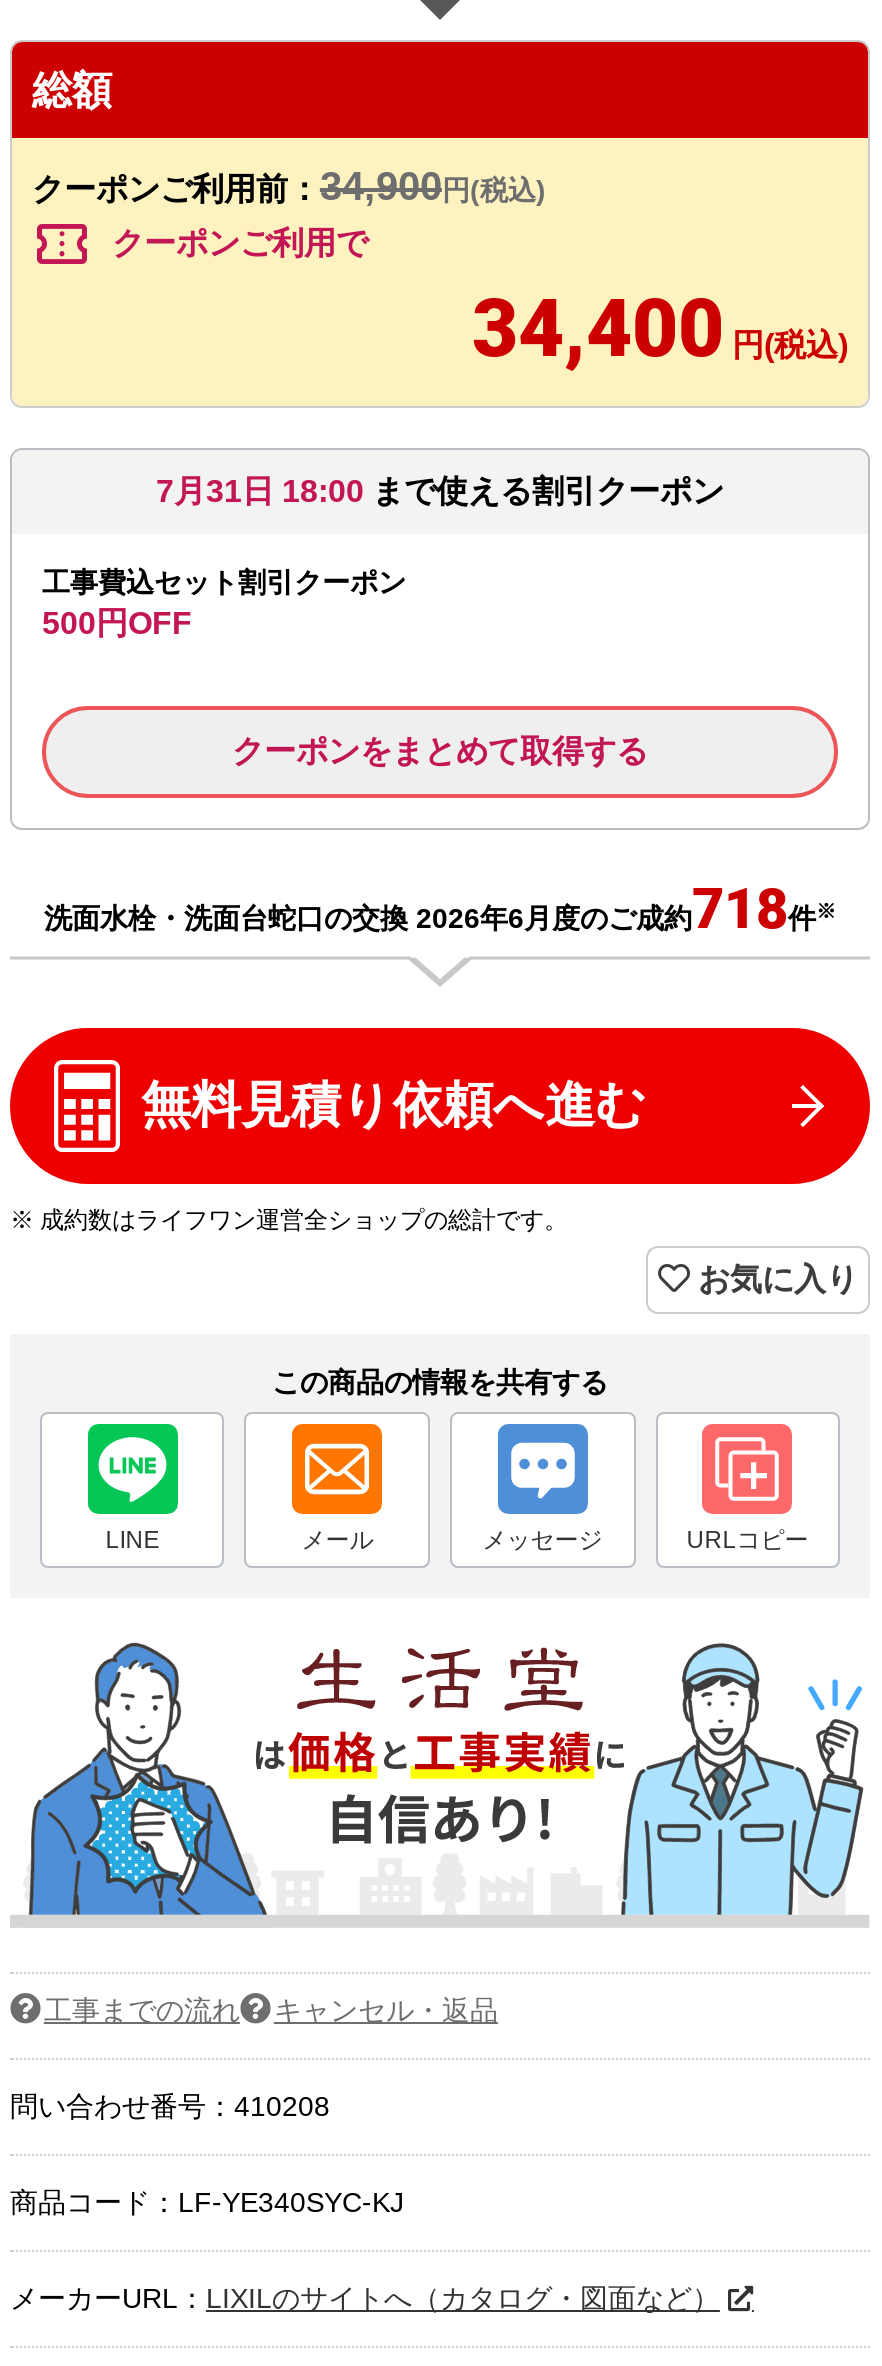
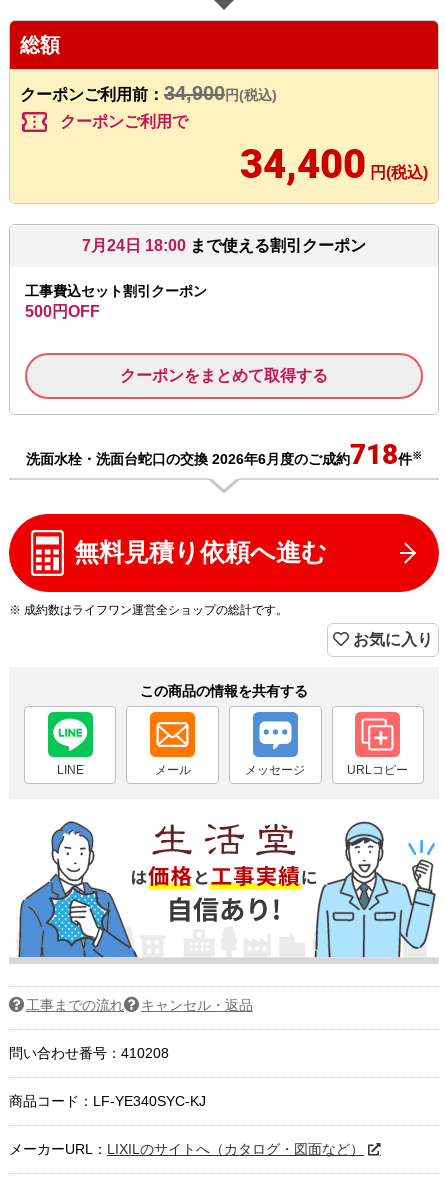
- 7月31日 18:00まで使える割引クーポン
+ 7月24日 18:00まで使える割引クーポン
